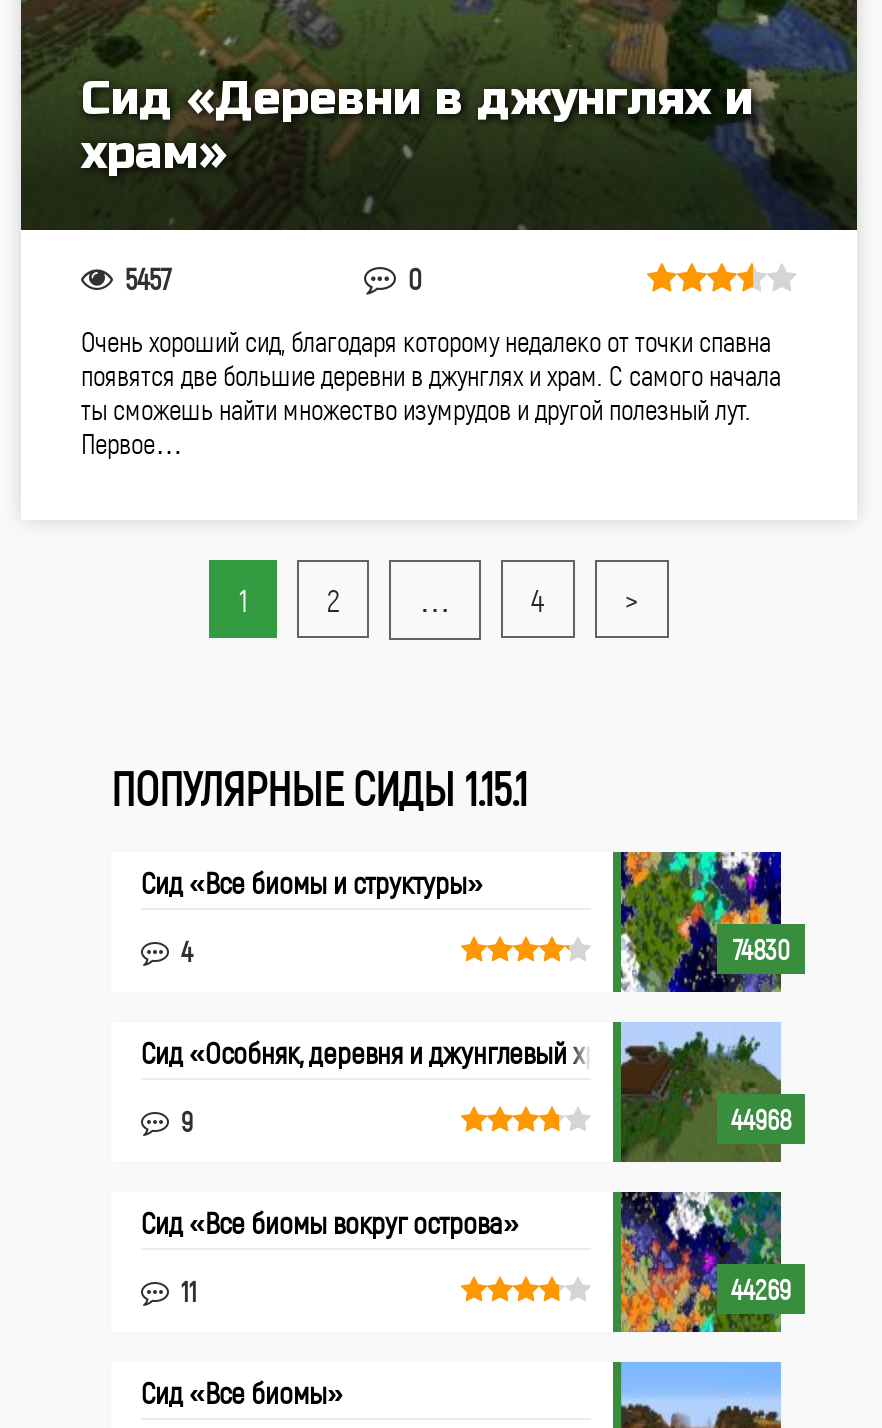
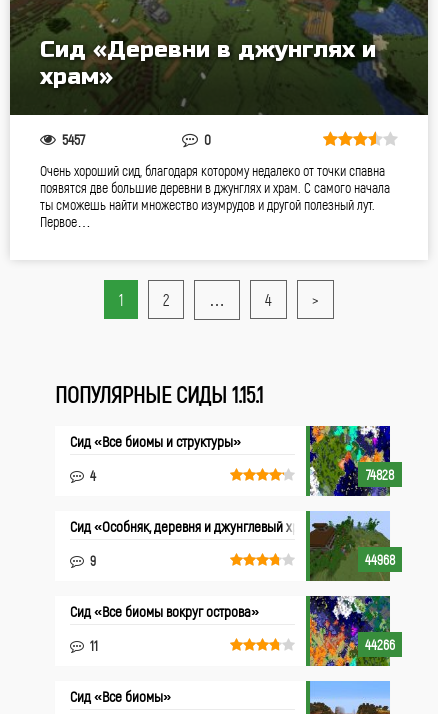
- 74830
+ 74828

- 44269
+ 44266
